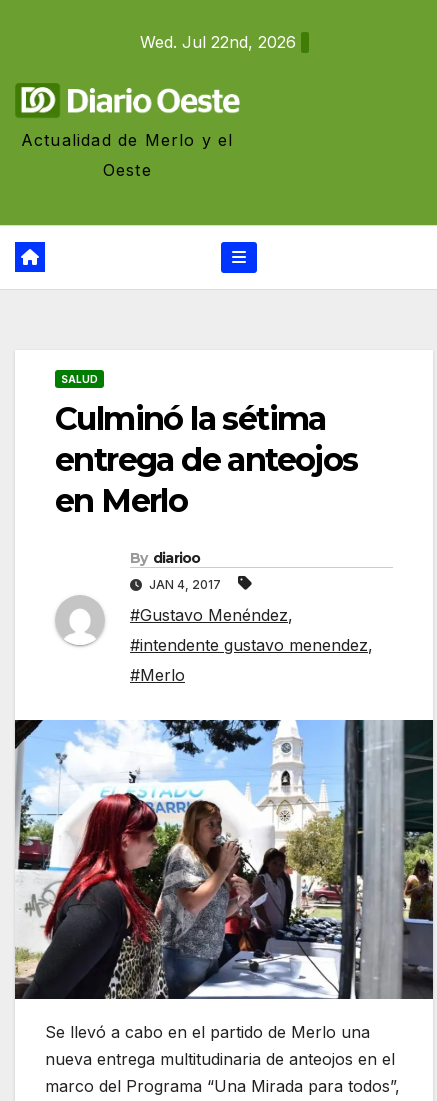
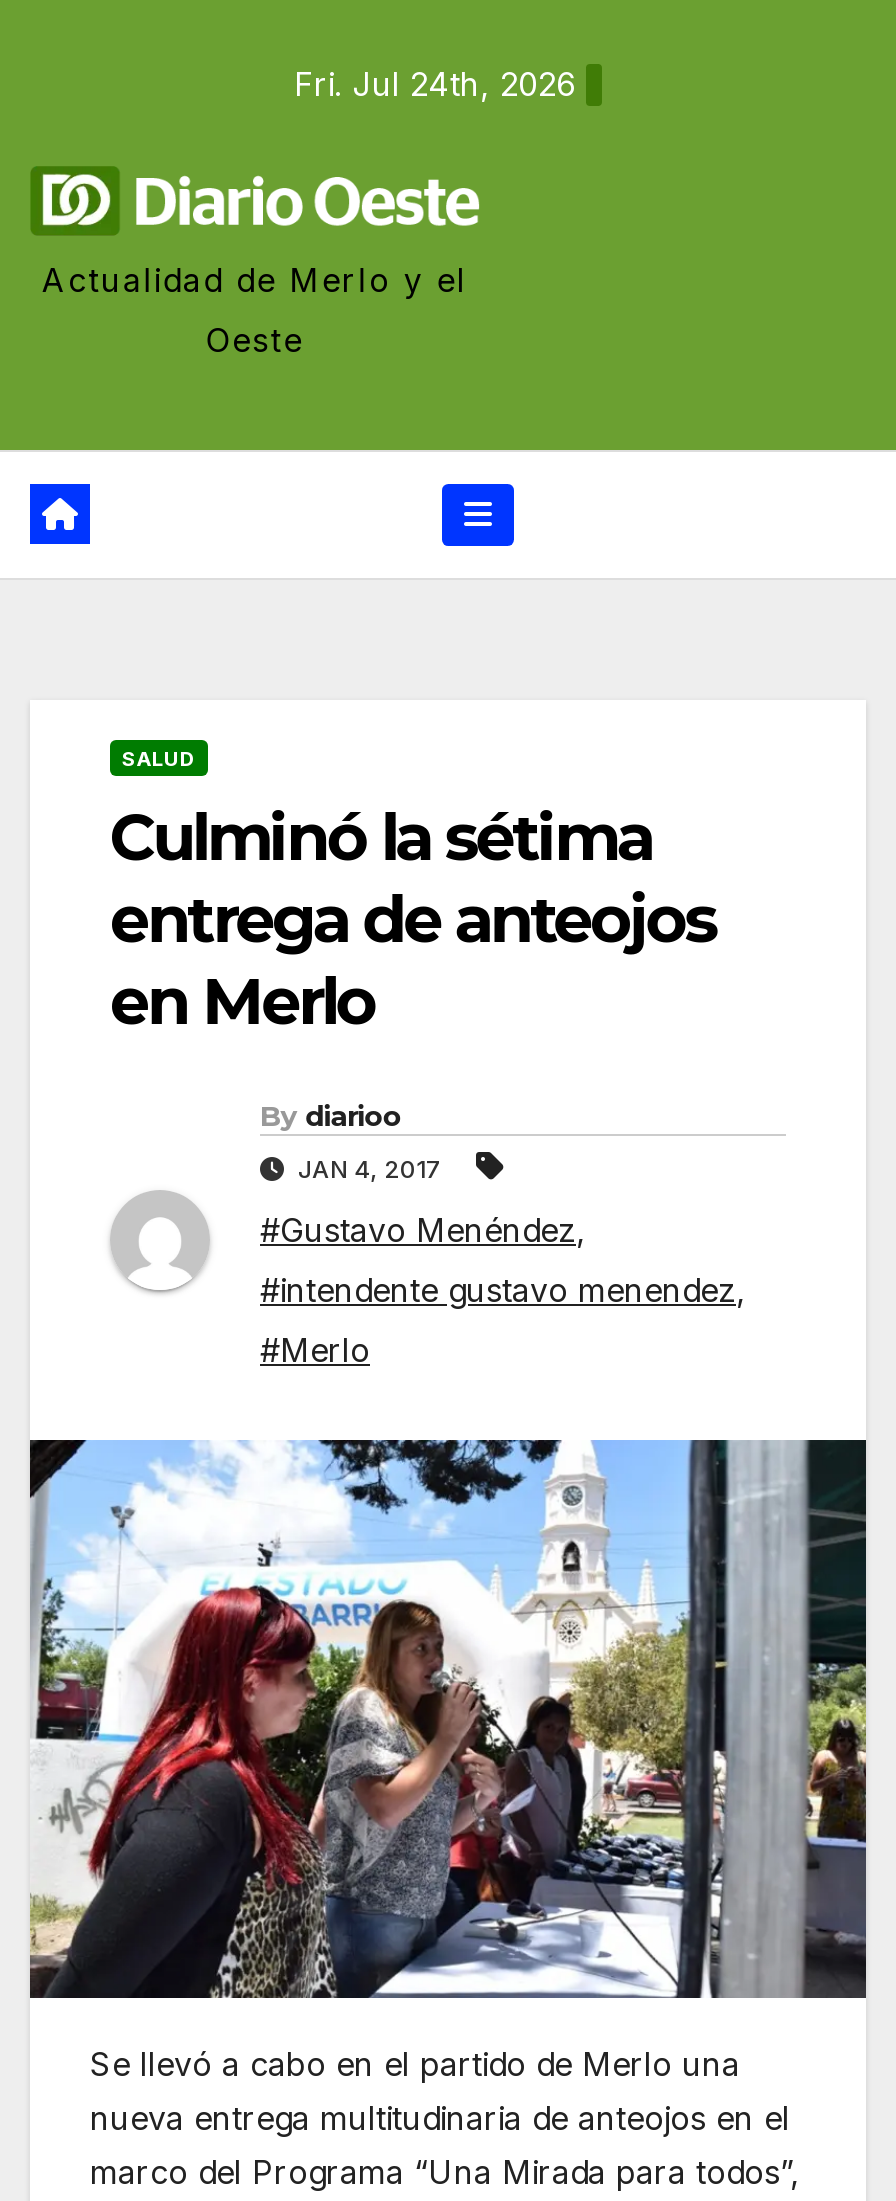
- Wed. Jul 22nd, 2026
+ Fri. Jul 24th, 2026
